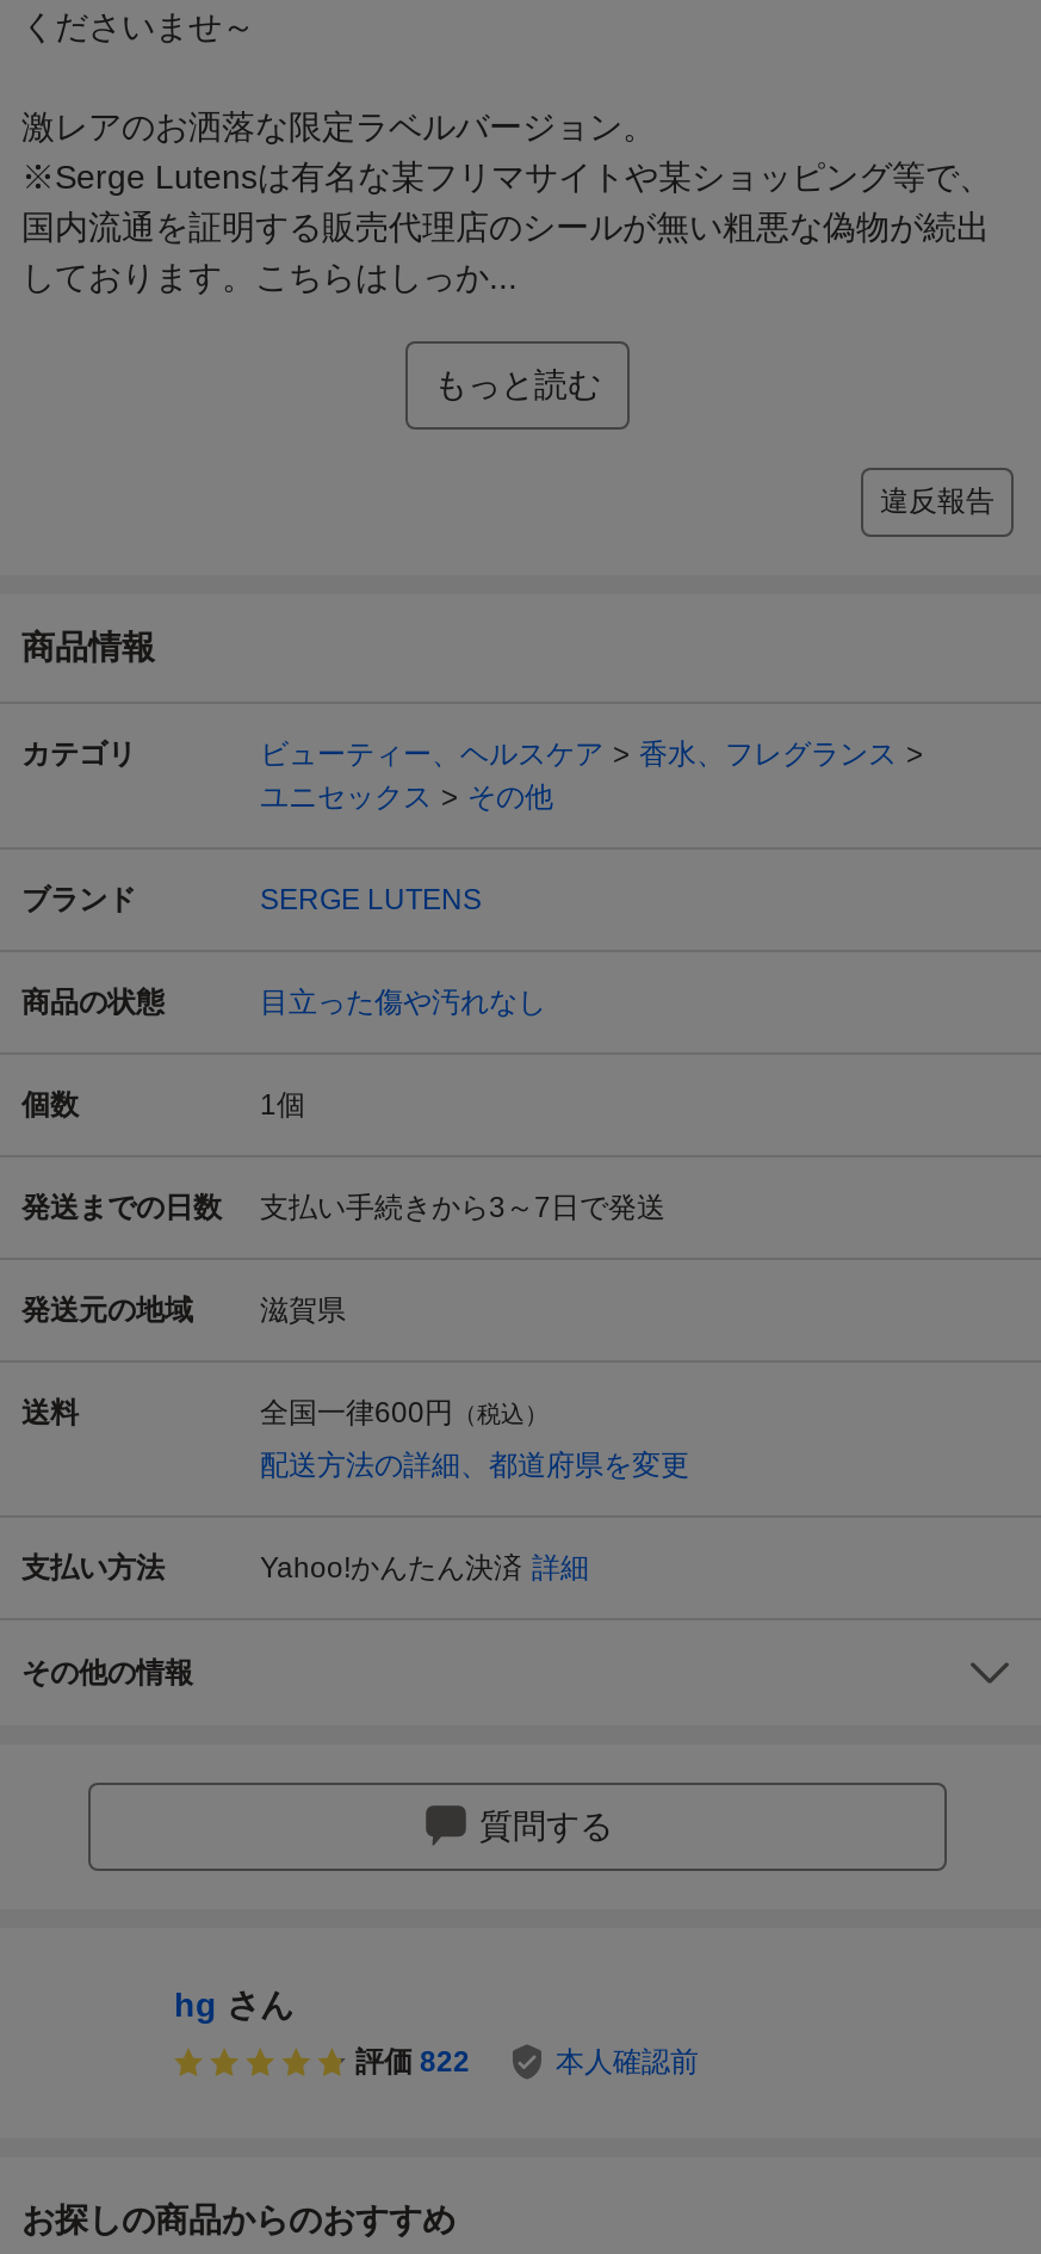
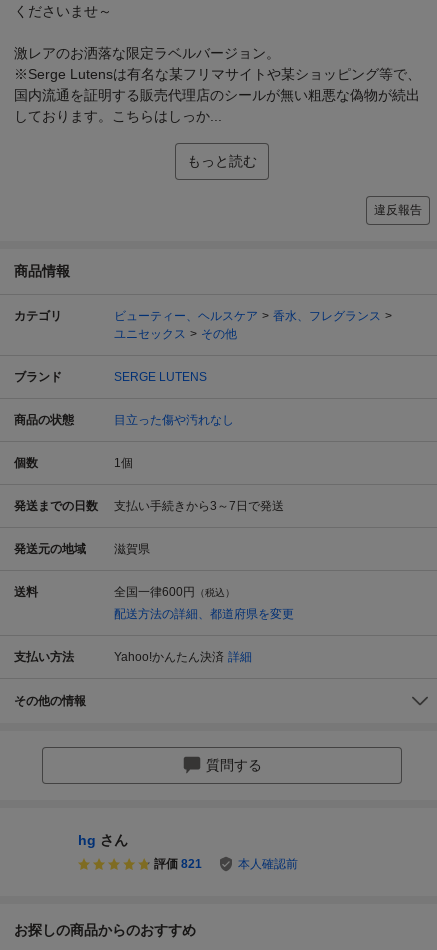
- 評価 822
+ 評価 821
